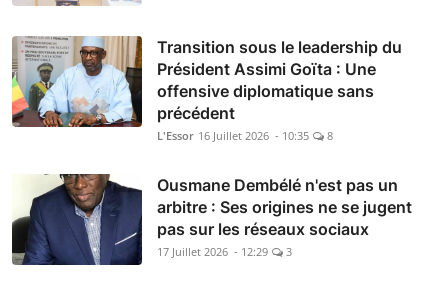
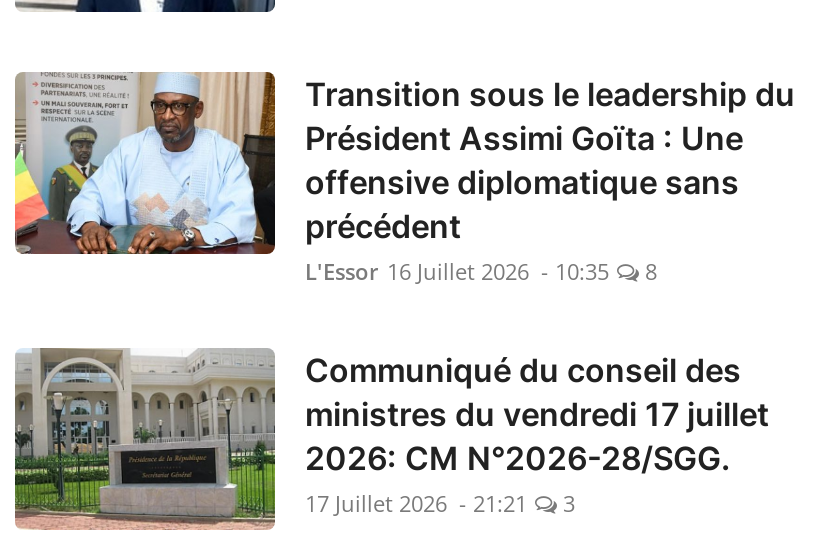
- [image]
- Ousmane Dembélé n'est pas un
- arbitre : Ses origines ne se jugent
- pas sur les réseaux sociaux
- 17 Juillet 2026 - 12:29
+ [image]
+ Communiqué du conseil des
+ ministres du vendredi 17 juillet
+ 2026: CM N°2026-28/SGG.
+ 17 Juillet 2026 - 21:21
